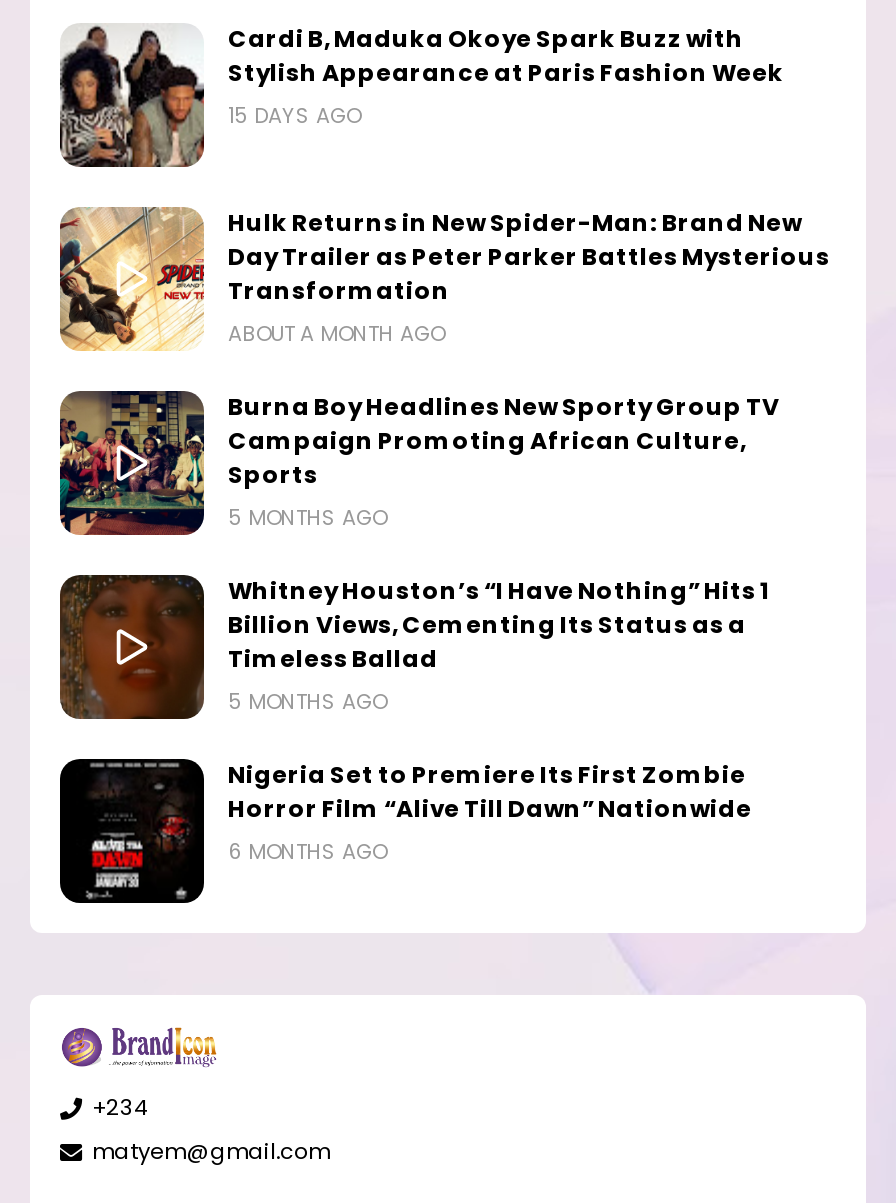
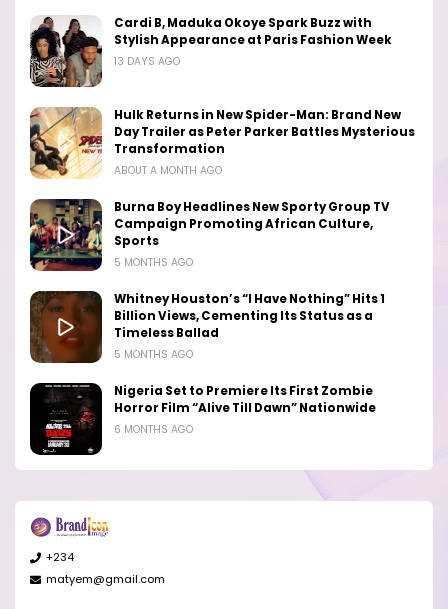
- 15 DAYS AGO
+ 13 DAYS AGO
